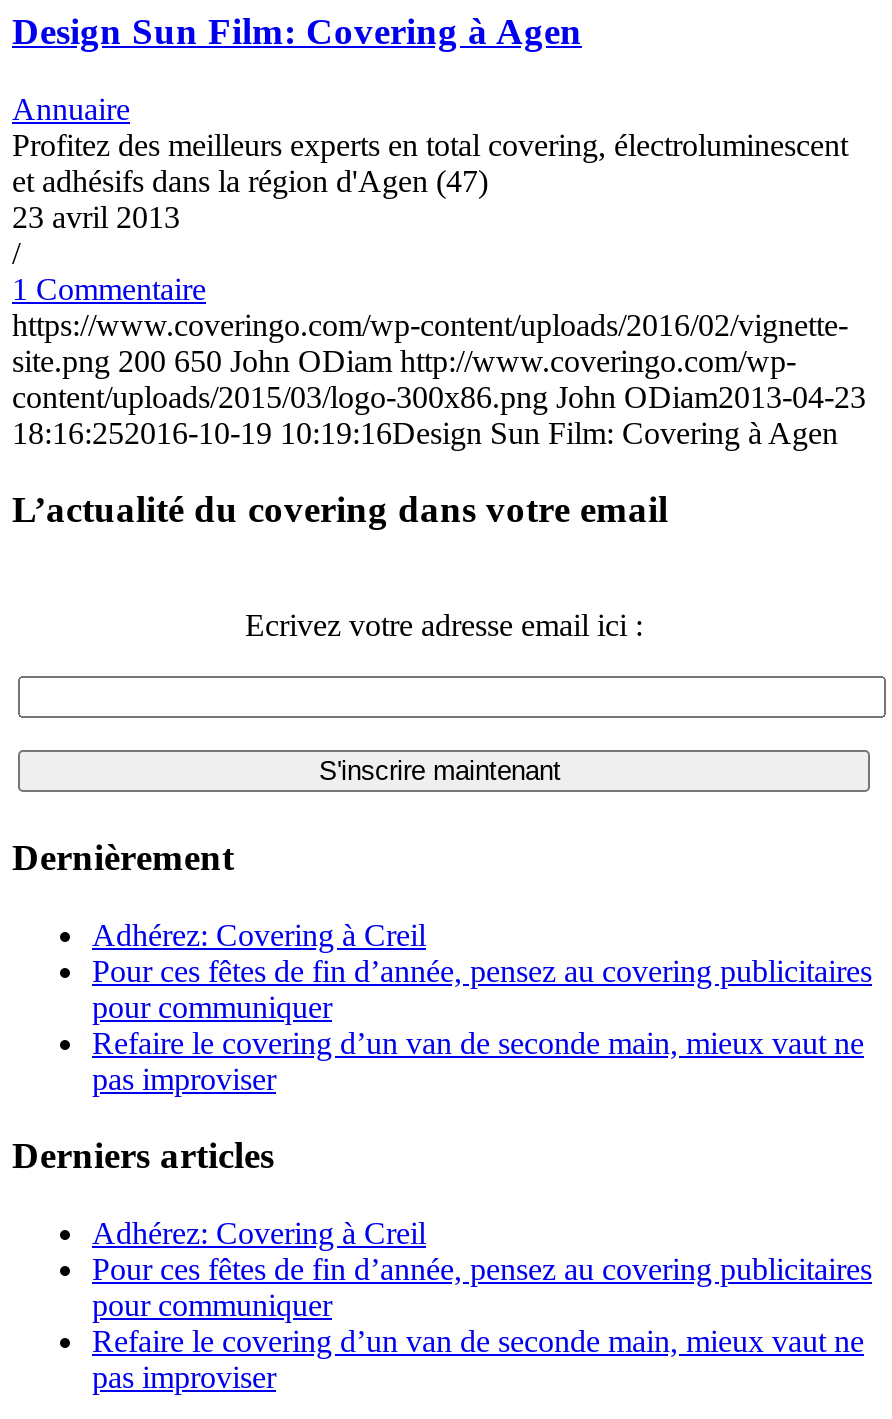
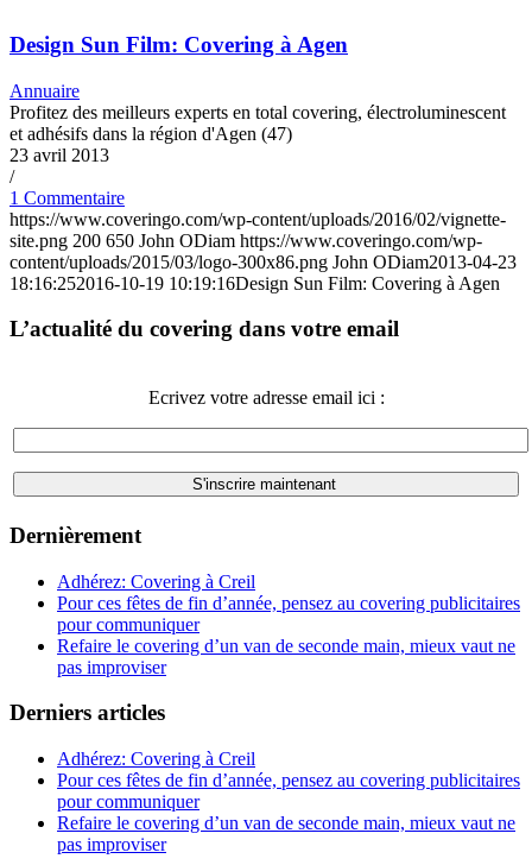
- site.png 200 650 John ODiam http://www.coveringo.com/wp-
+ site.png 200 650 John ODiam https://www.coveringo.com/wp-
